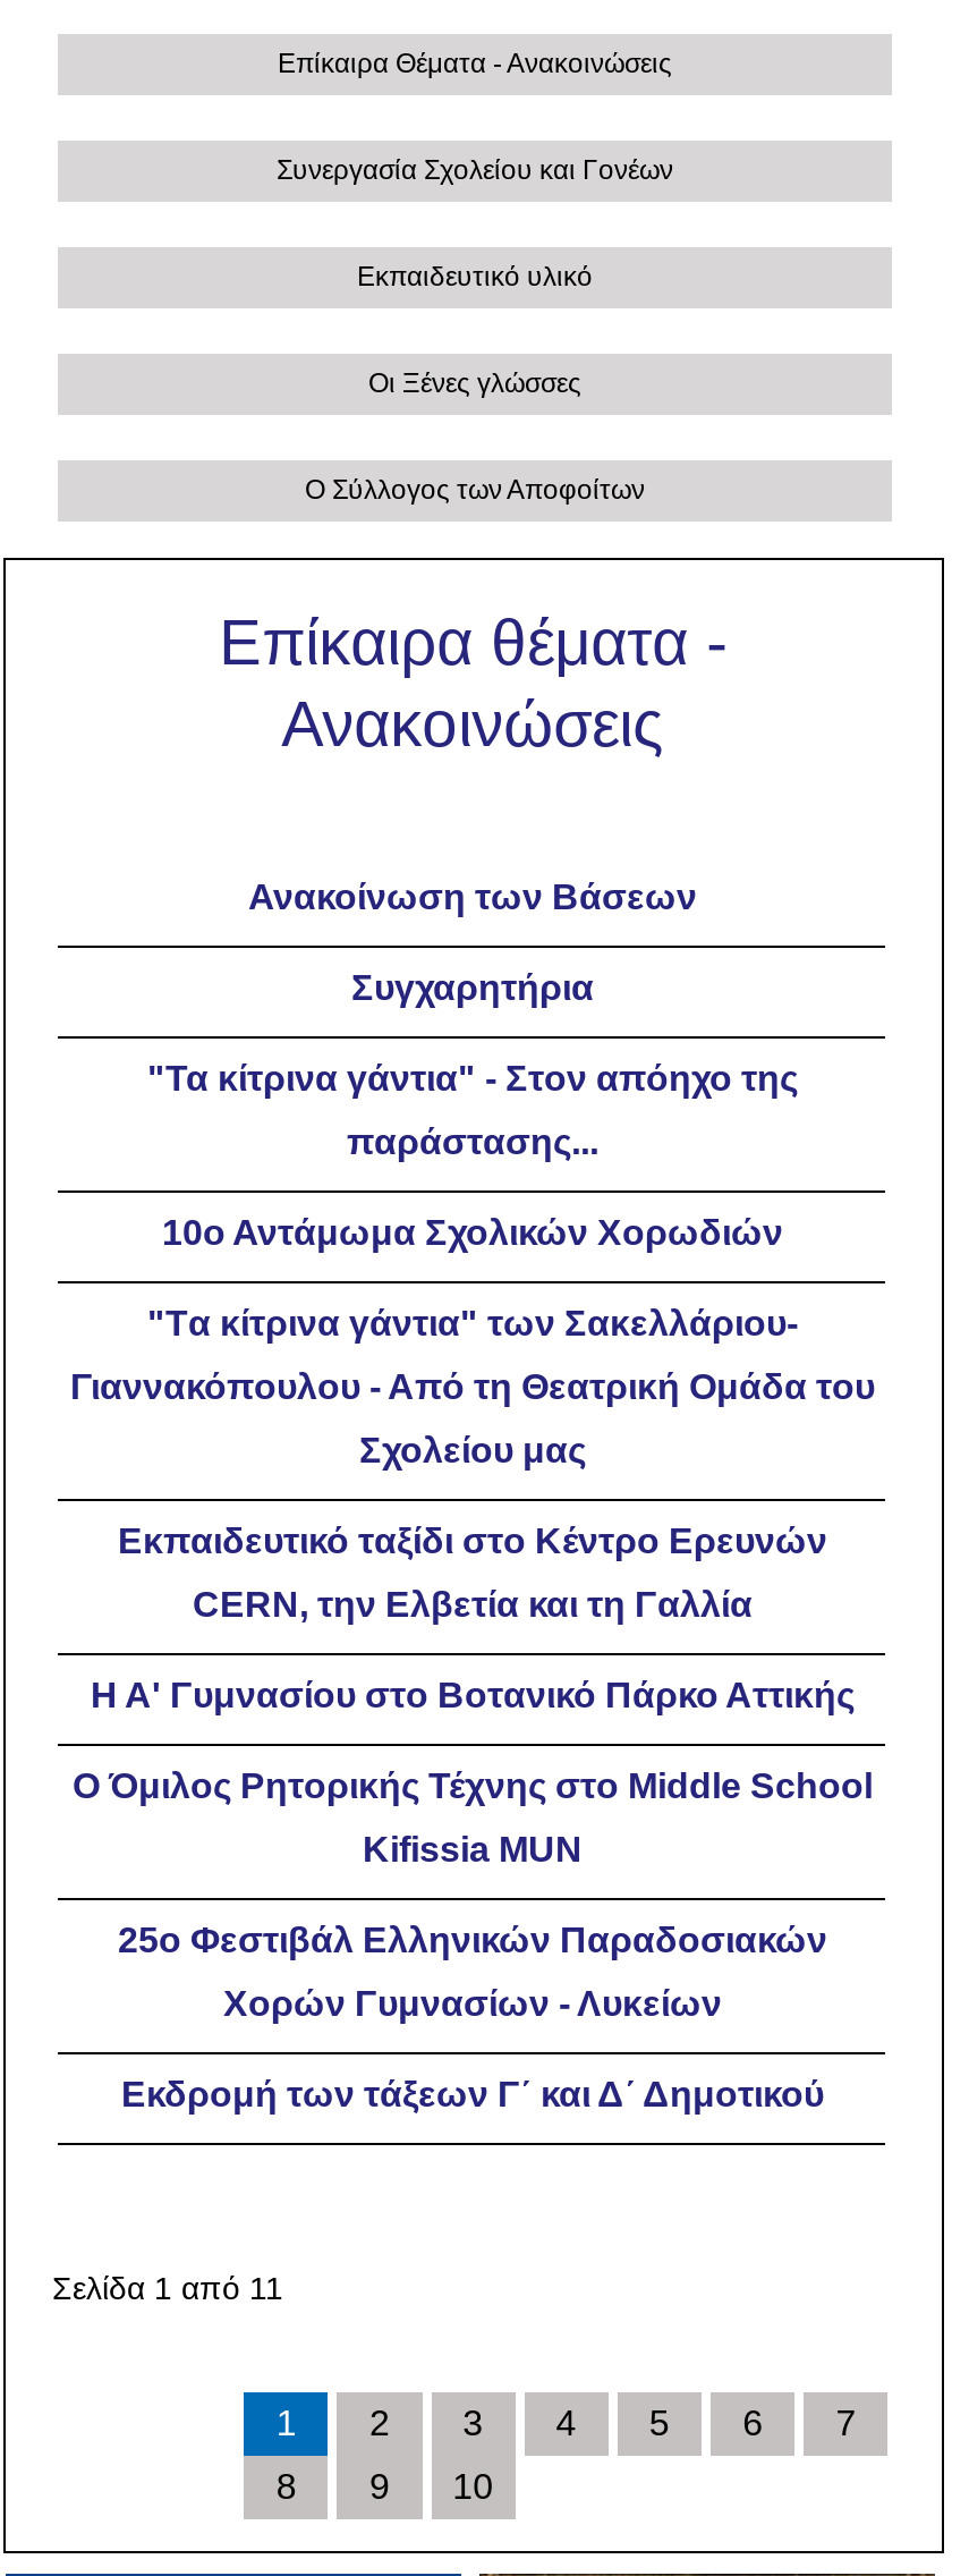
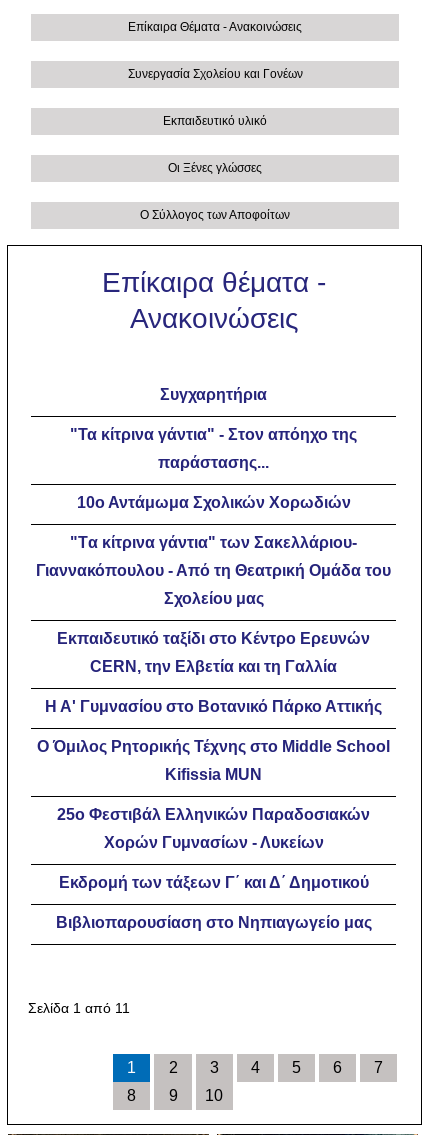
- Ανακοίνωση των Βάσεων

moved up: Συγχαρητήρια | "Τα κίτρινα γάντια" - Στον απόηχο της | παράστασης... | ... | Χορών Γυμνασίων - Λυκείων | Εκδρομή των τάξεων Γ΄ και Δ΄ Δημοτικού

+ Βιβλιοπαρουσίαση στο Νηπιαγωγείο μας
